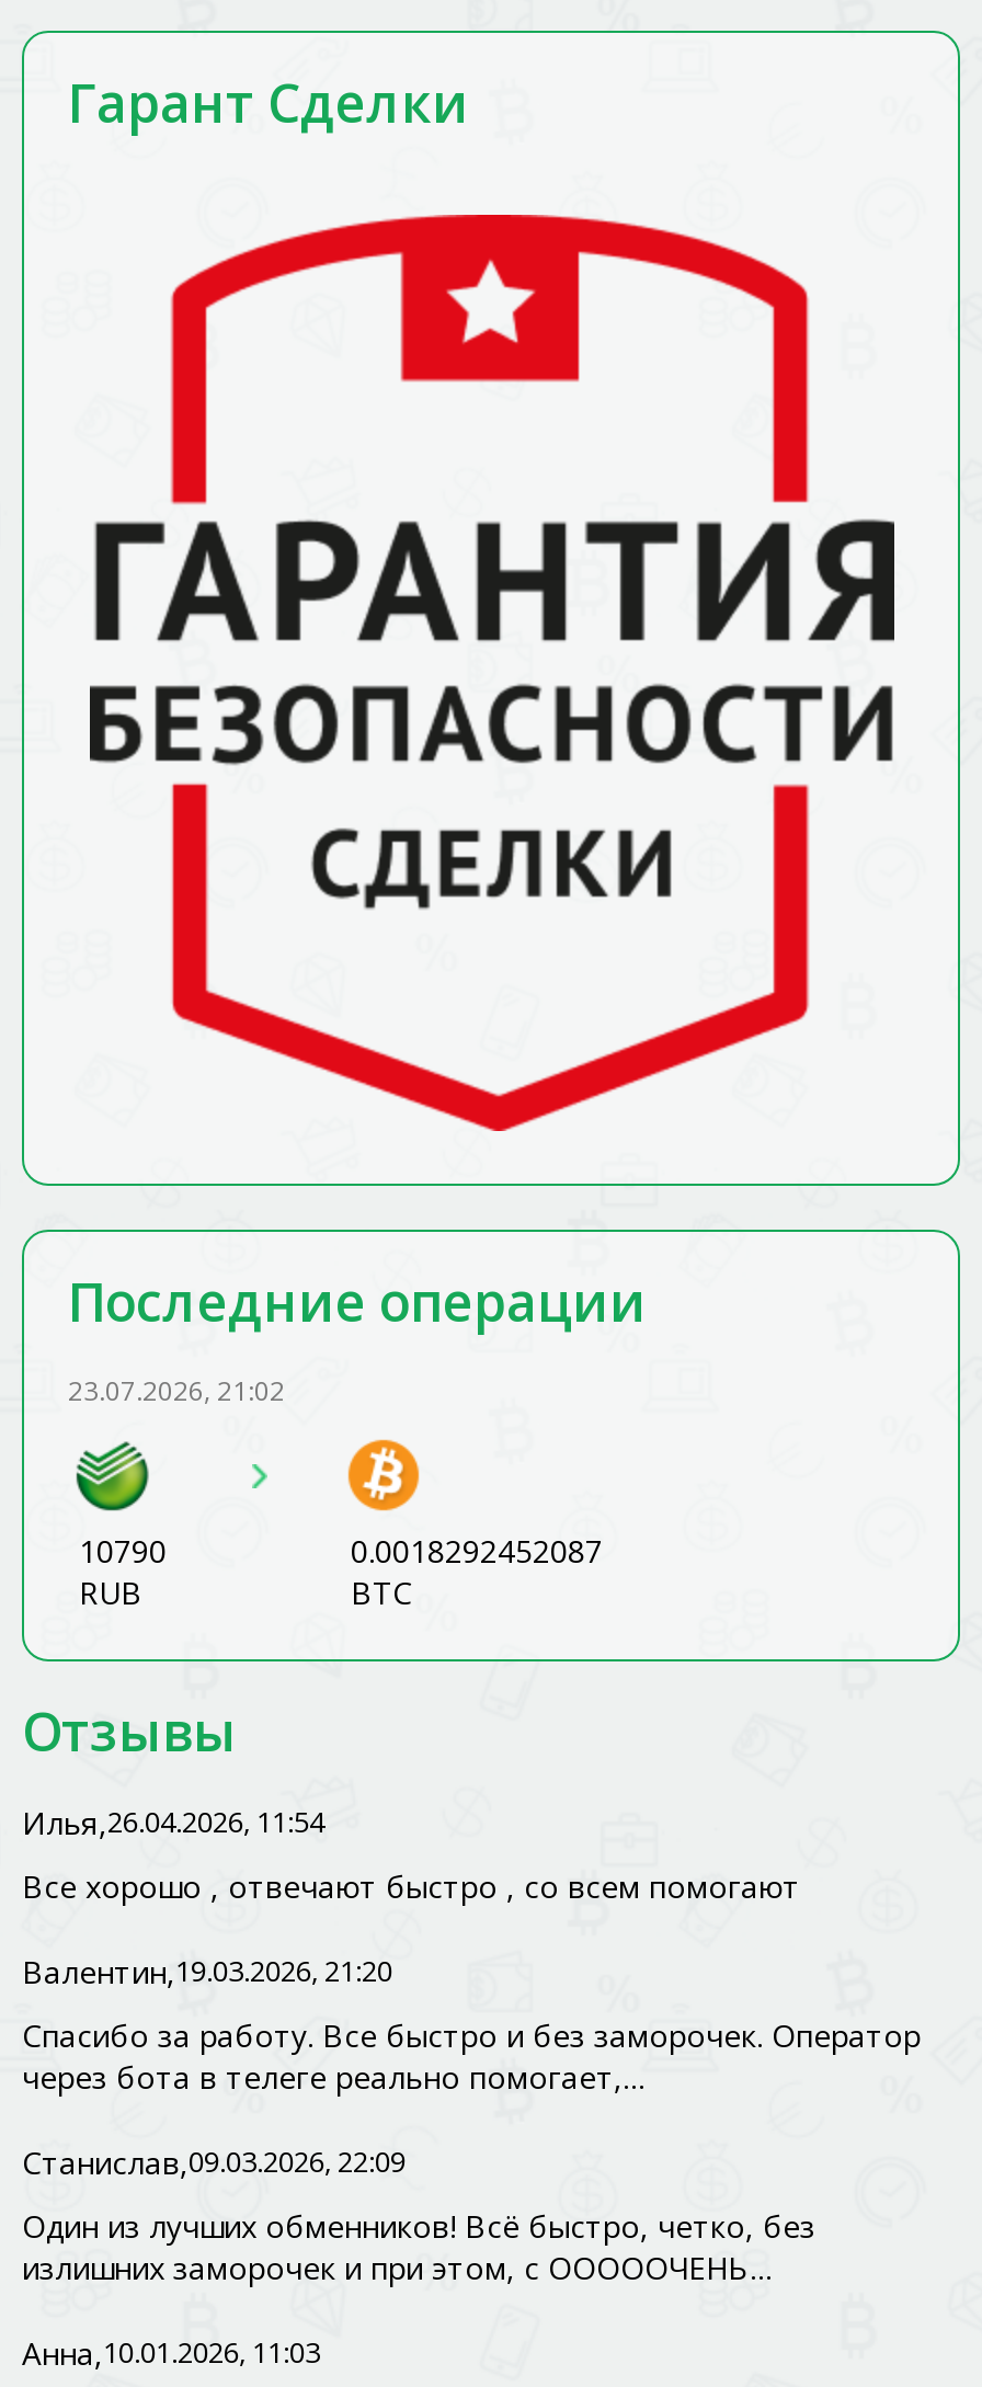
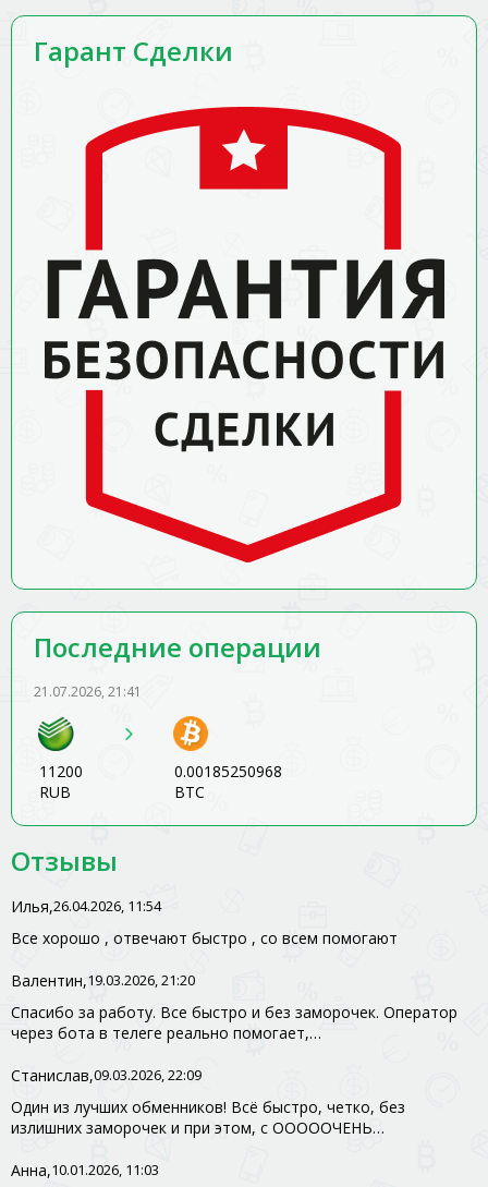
- 23.07.2026, 21:02
+ 21.07.2026, 21:41

- 10790
+ 11200

- 0.0018292452087
+ 0.00185250968
